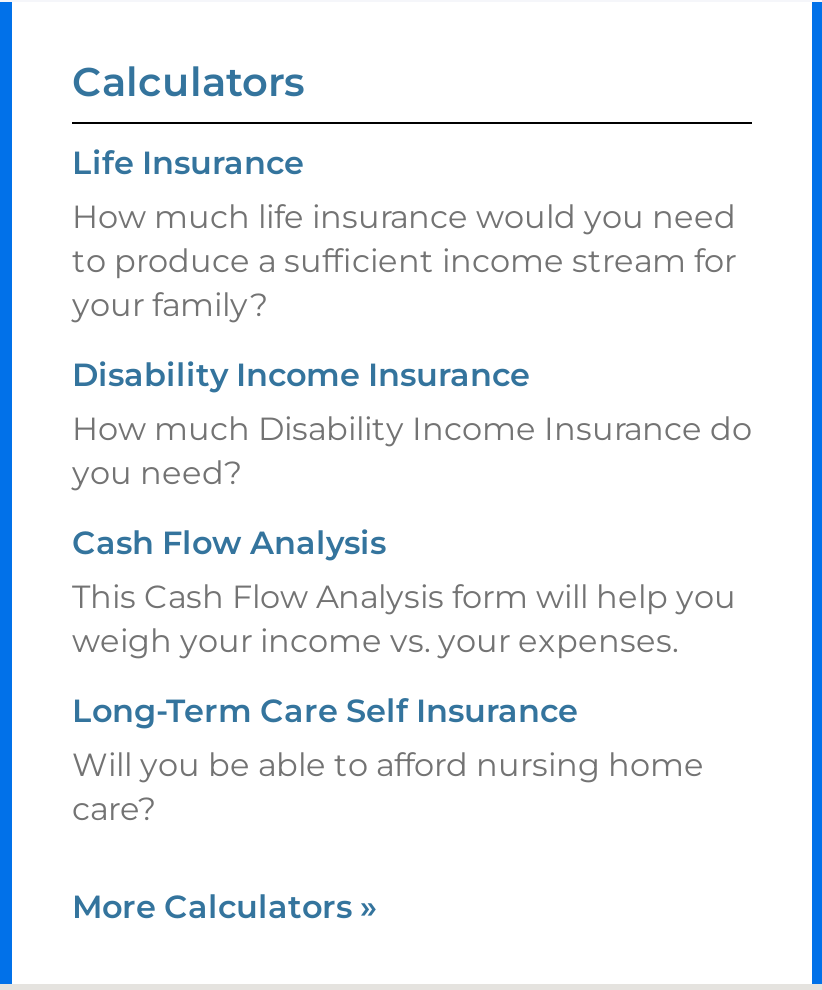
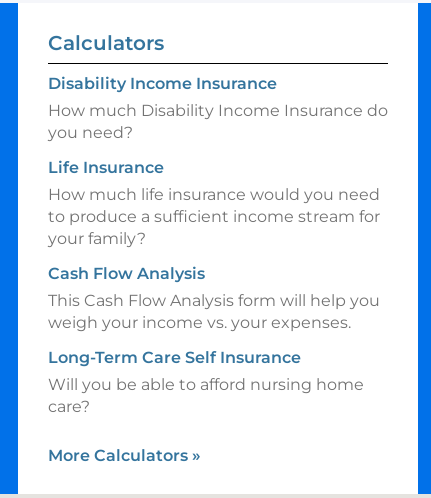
moved down: Life Insurance | How much life insurance would you need | to produce a sufficient income stream for | your family?

moved up: Disability Income Insurance | How much Disability Income Insurance do | you need?
